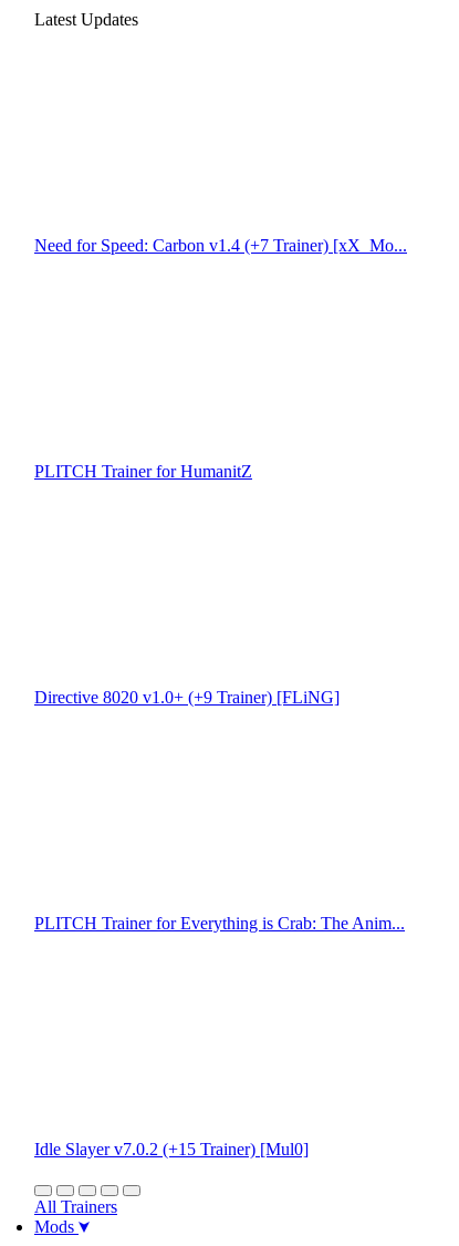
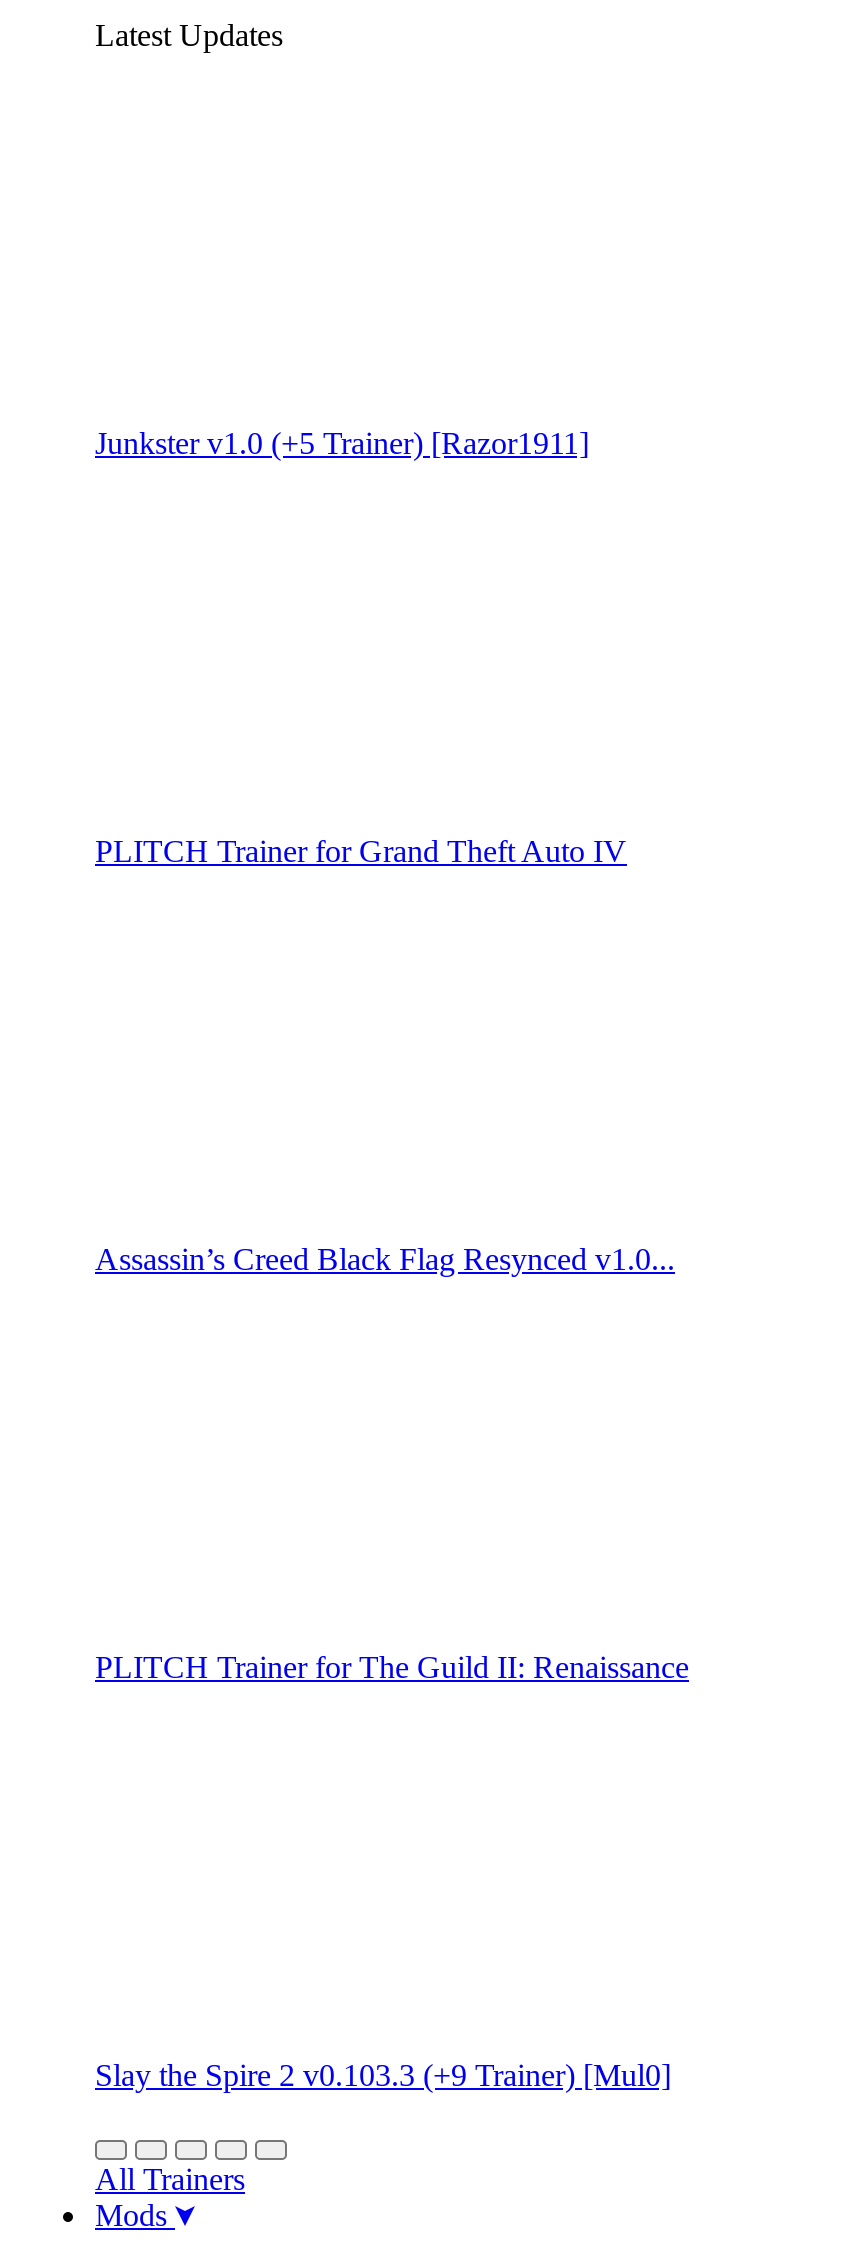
- Need for Speed: Carbon v1.4 (+7 Trainer) [xX_Mo...
+ Junkster v1.0 (+5 Trainer) [Razor1911]

- PLITCH Trainer for HumanitZ
+ PLITCH Trainer for Grand Theft Auto IV

- Directive 8020 v1.0+ (+9 Trainer) [FLiNG]
+ Assassin’s Creed Black Flag Resynced v1.0...

- PLITCH Trainer for Everything is Crab: The Anim...
+ PLITCH Trainer for The Guild II: Renaissance

- Idle Slayer v7.0.2 (+15 Trainer) [Mul0]
+ Slay the Spire 2 v0.103.3 (+9 Trainer) [Mul0]
